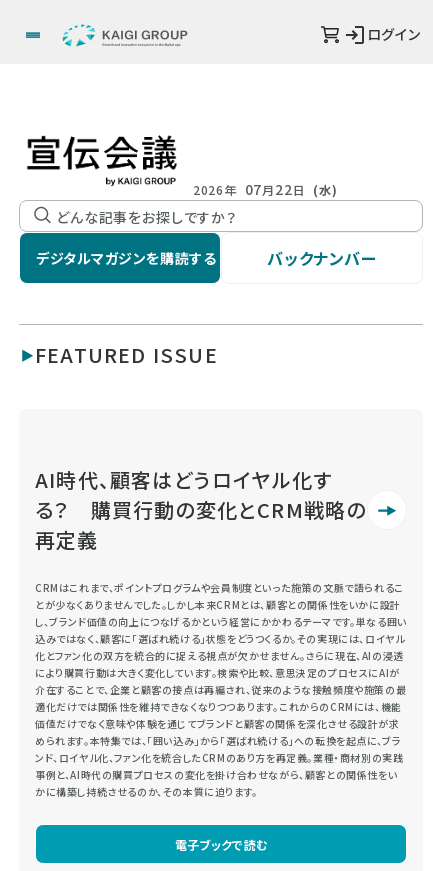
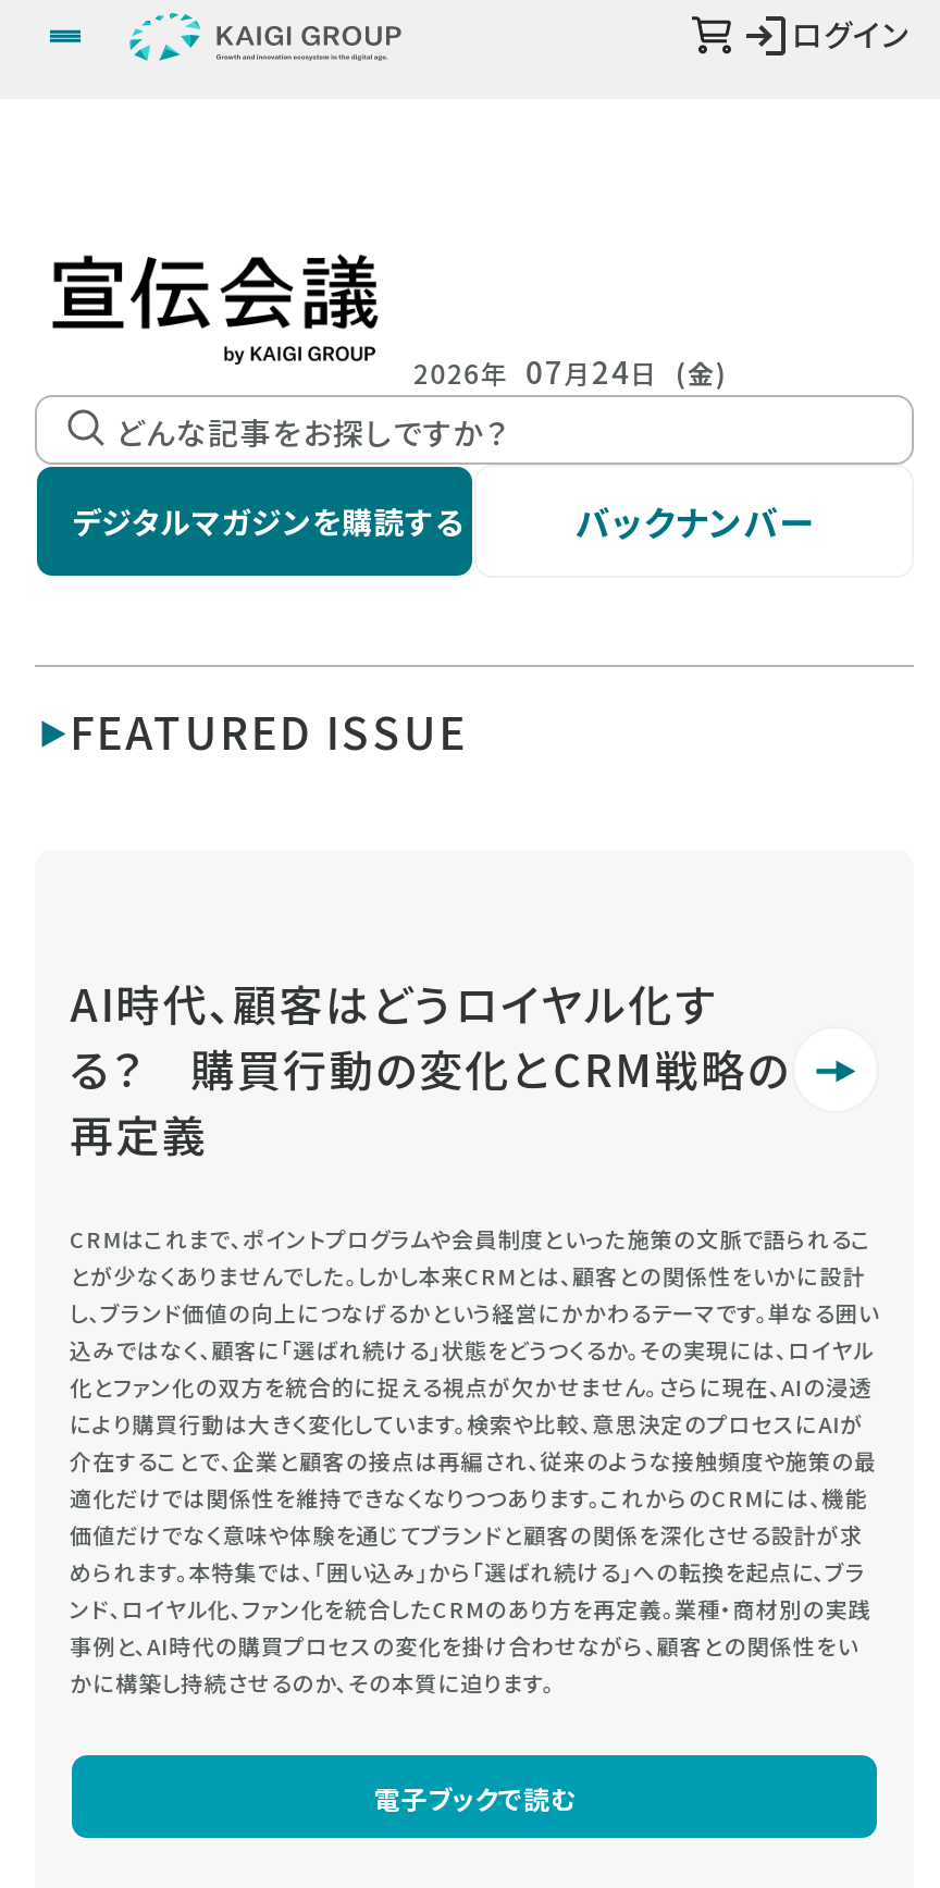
- 2026年 07月22日 (水)
+ 2026年 07月24日 (金)
